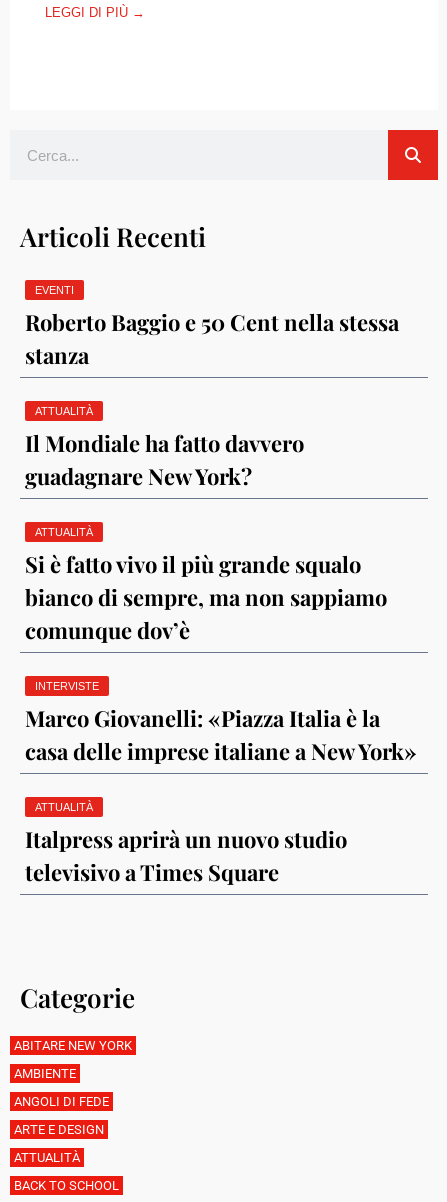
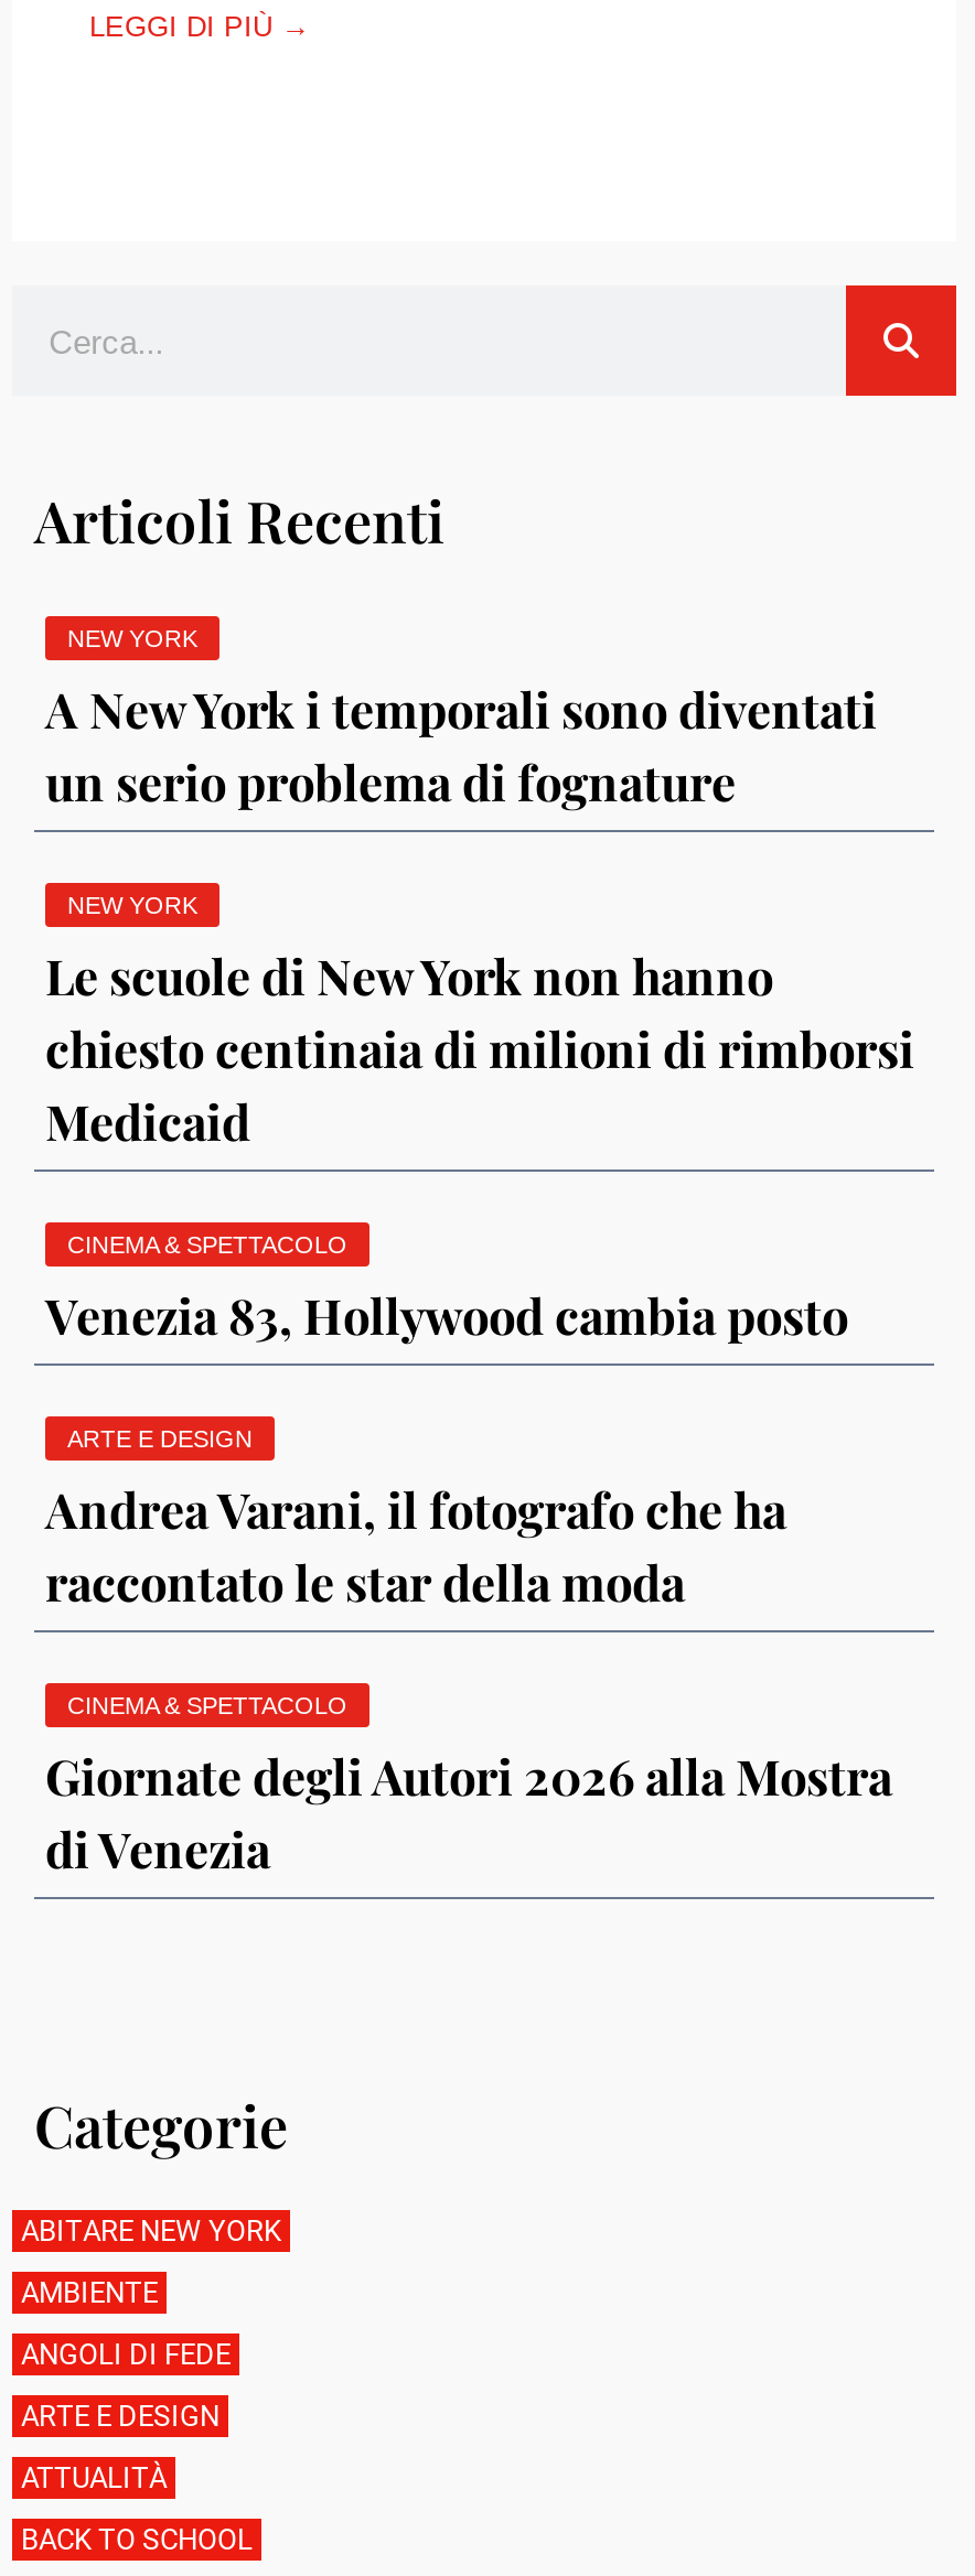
- EVENTI
- Roberto Baggio e 50 Cent nella stessa
- stanza
+ NEW YORK
+ A New York i temporali sono diventati
+ un serio problema di fognature

- ATTUALITÀ
- Il Mondiale ha fatto davvero
- guadagnare New York?
+ NEW YORK
+ Le scuole di New York non hanno
+ chiesto centinaia di milioni di rimborsi
+ Medicaid

- ATTUALITÀ
- Si è fatto vivo il più grande squalo
- bianco di sempre, ma non sappiamo
- comunque dov’è
+ CINEMA & SPETTACOLO
+ Venezia 83, Hollywood cambia posto

- INTERVISTE
- Marco Giovanelli: «Piazza Italia è la
- casa delle imprese italiane a New York»
+ ARTE E DESIGN
+ Andrea Varani, il fotografo che ha
+ raccontato le star della moda

- ATTUALITÀ
- Italpress aprirà un nuovo studio
- televisivo a Times Square
+ CINEMA & SPETTACOLO
+ Giornate degli Autori 2026 alla Mostra
+ di Venezia
